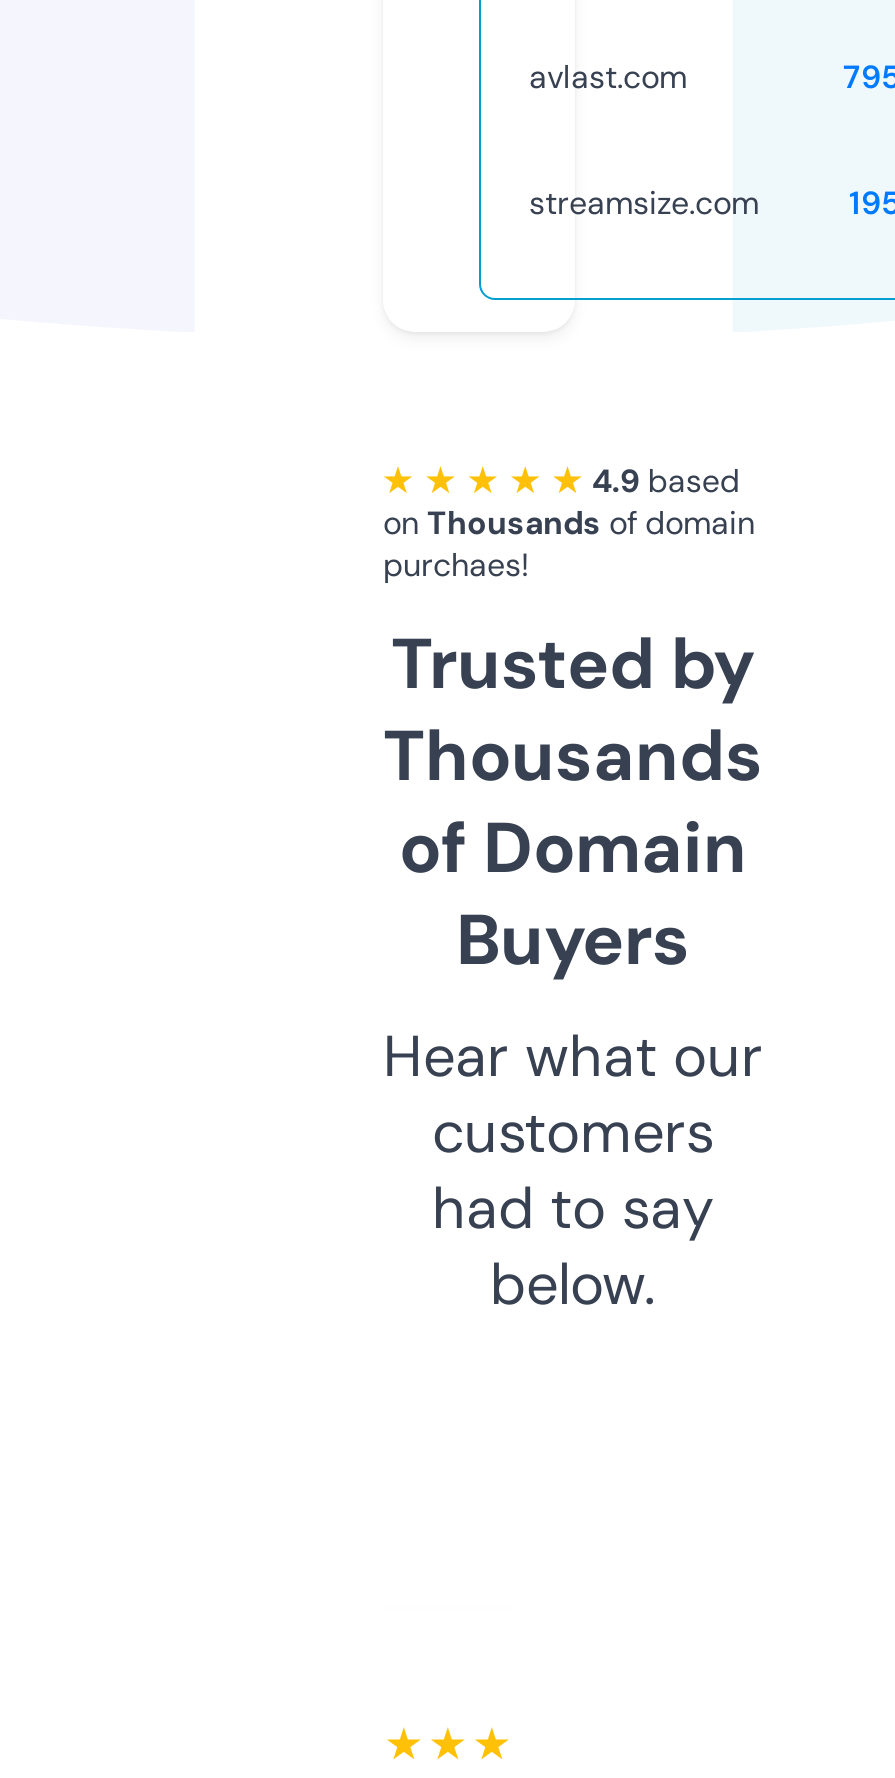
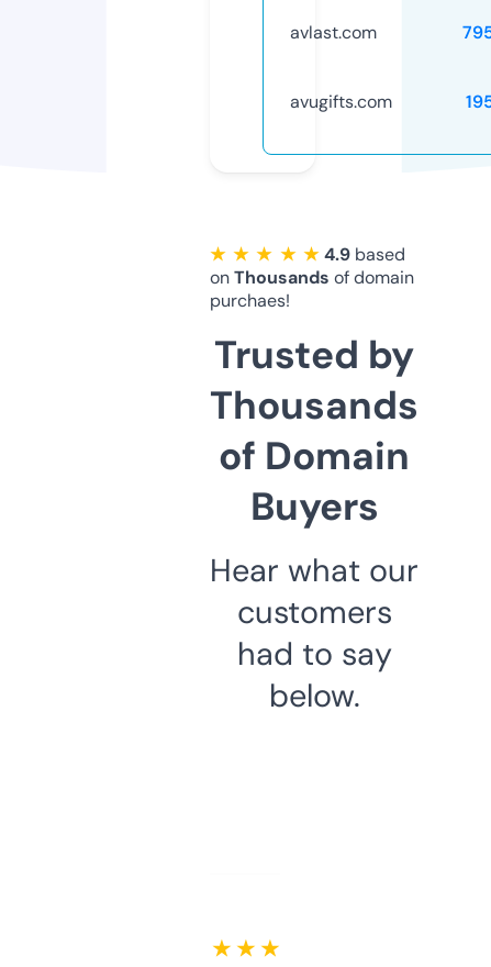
- streamsize.com
+ avugifts.com
